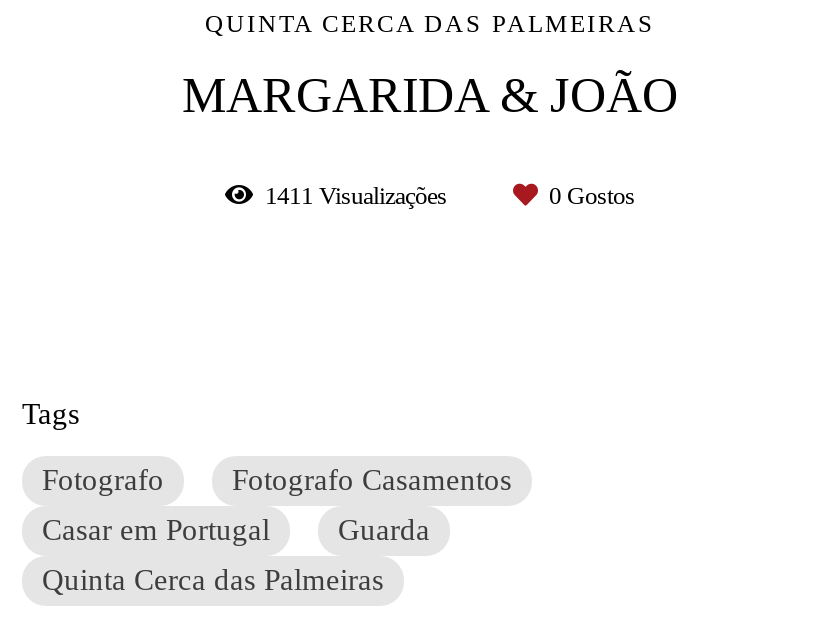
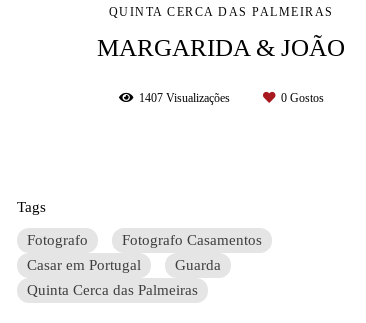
- 1411 Visualizações
+ 1407 Visualizações
